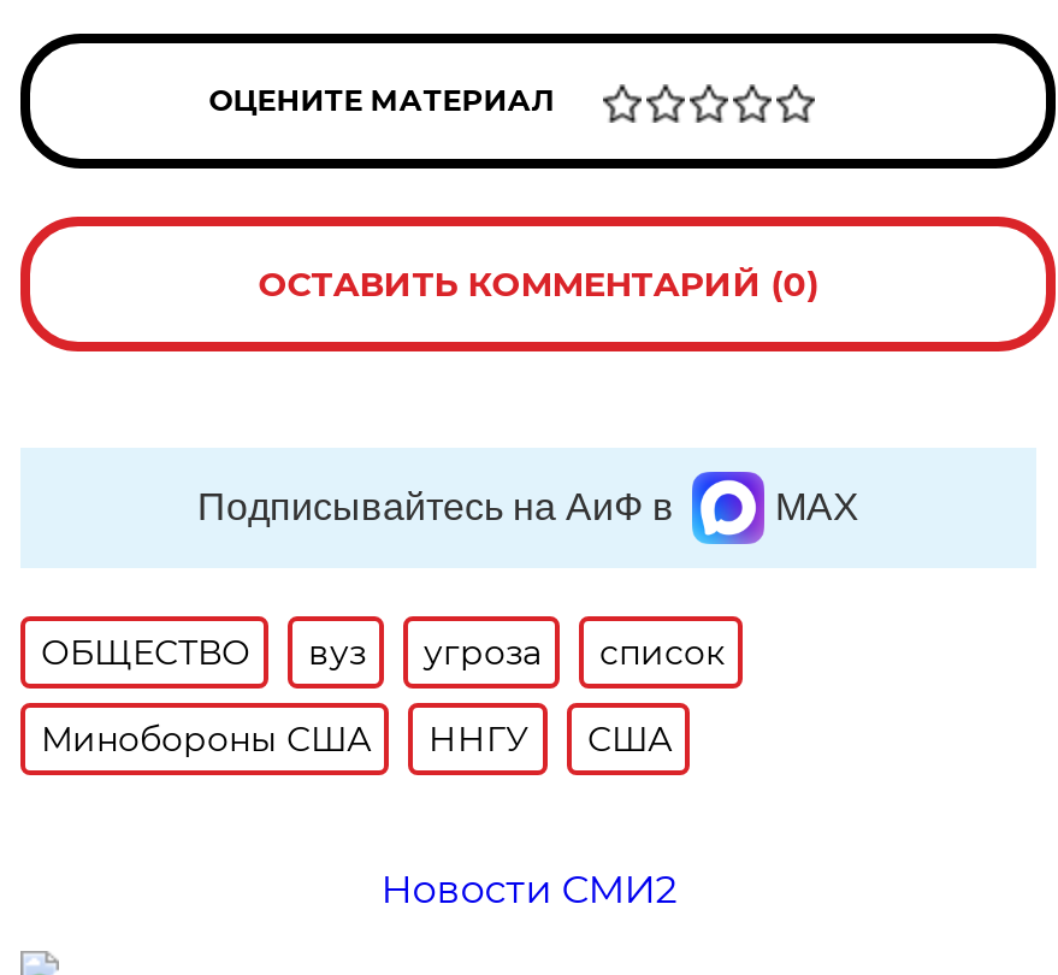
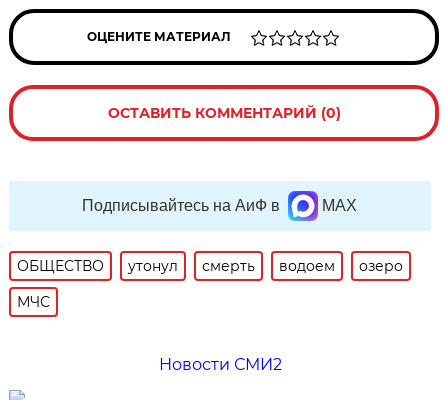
- вуз
- угроза
- список
+ утонул
+ смерть
+ водоем
+ озеро

- Минобороны США
- ННГУ
- США
+ МЧС
